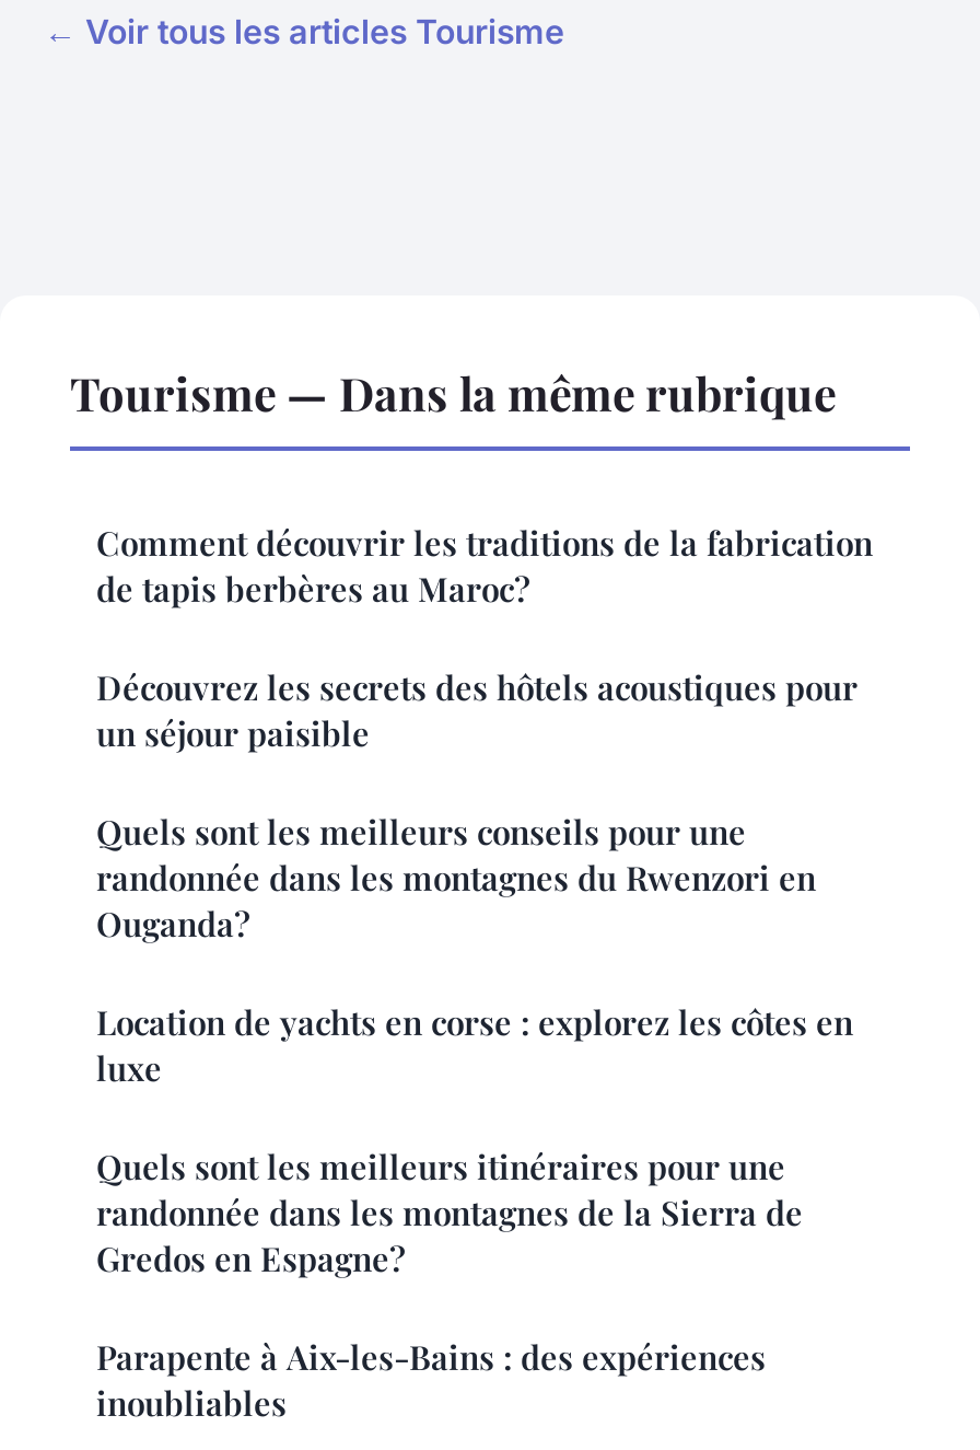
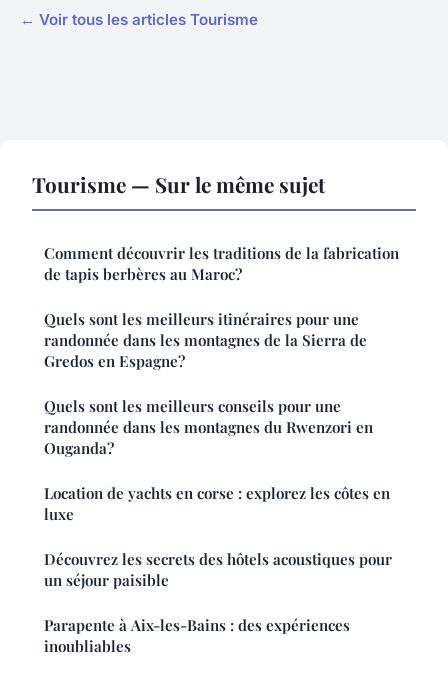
- Tourisme — Dans la même rubrique
+ Tourisme — Sur le même sujet

moved down: Découvrez les secrets des hôtels acoustiques pour | un séjour paisible

moved down: Quels sont les meilleurs conseils pour une | randonnée dans les montagnes du Rwenzori en | Ouganda? | Location de yachts en corse : explorez les côtes en | luxe

moved up: Quels sont les meilleurs itinéraires pour une | randonnée dans les montagnes de la Sierra de | Gredos en Espagne?
